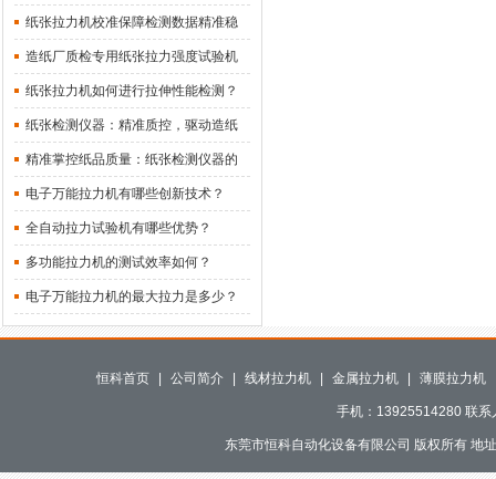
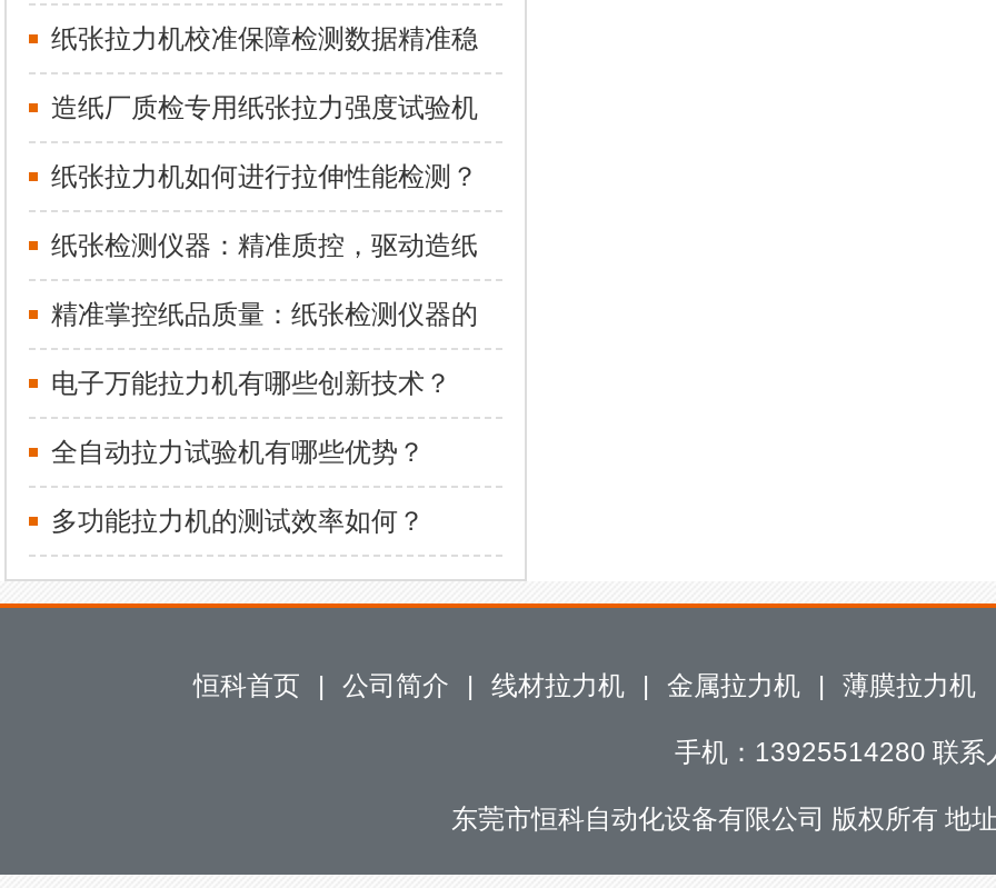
- 电子万能拉力机的最大拉力是多少？
